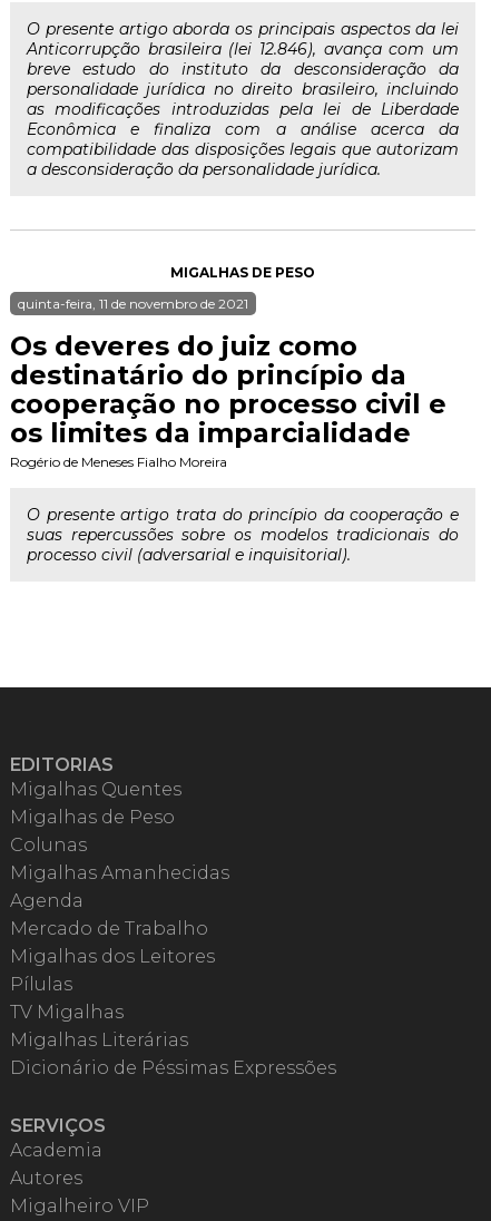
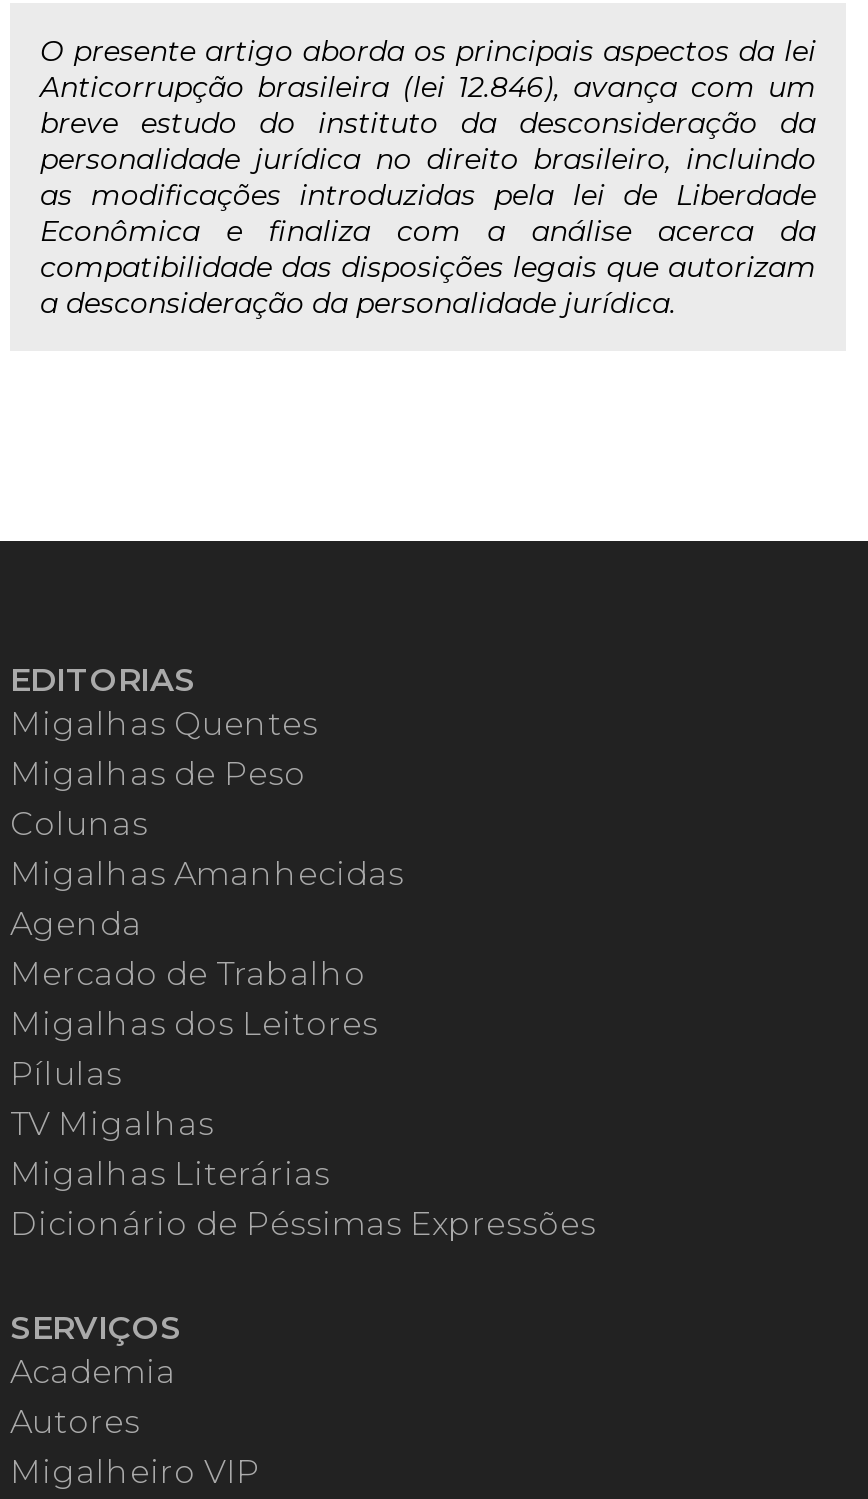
- MIGALHAS DE PESO
- quinta-feira, 11 de novembro de 2021
- Os deveres do juiz como
- destinatário do princípio da
- cooperação no processo civil e
- os limites da imparcialidade
- Rogério de Meneses Fialho Moreira
- O presente artigo trata do princípio da cooperação e
- suas repercussões sobre os modelos tradicionais do
- processo civil (adversarial e inquisitorial).
